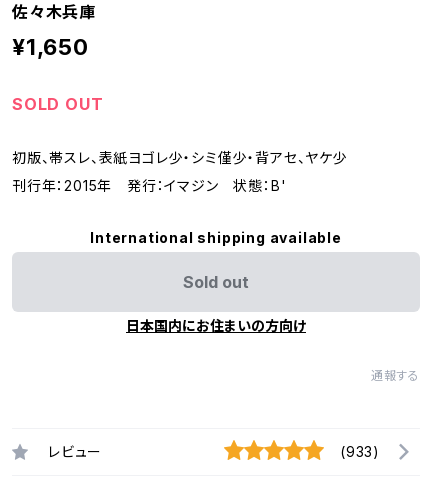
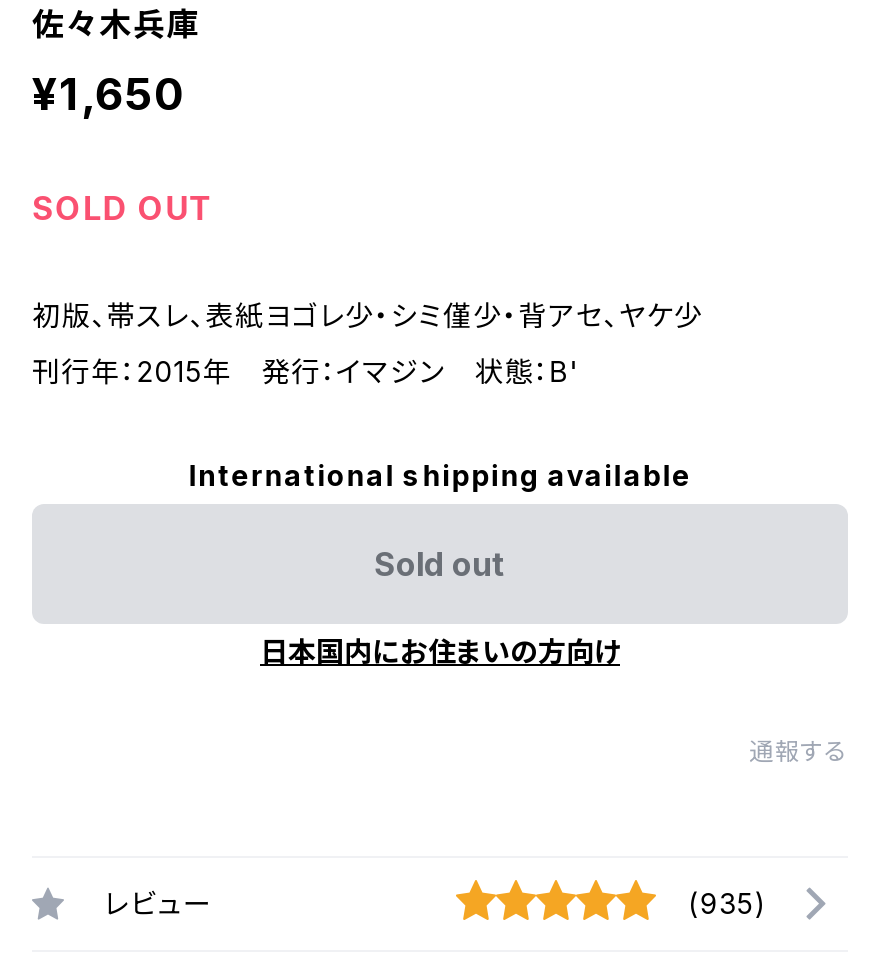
- (933)
+ (935)
